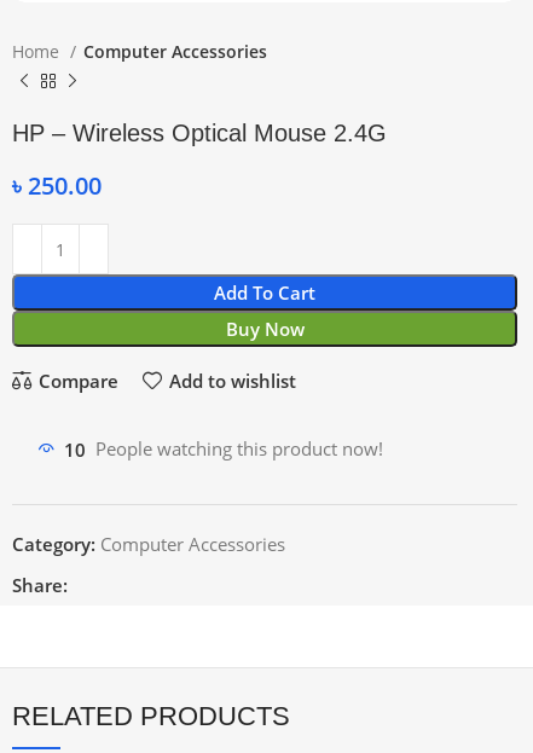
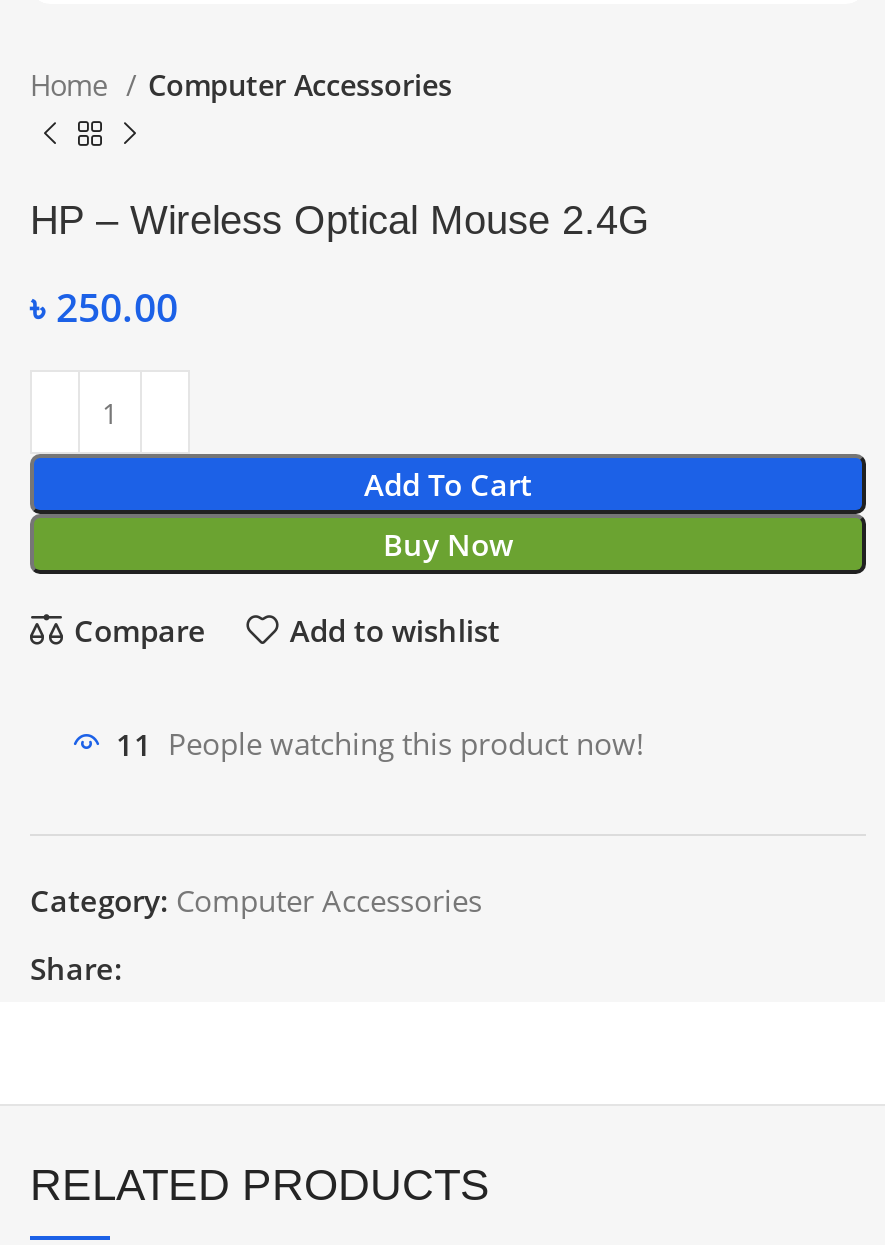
- 10 People watching this product now!
+ 11 People watching this product now!
